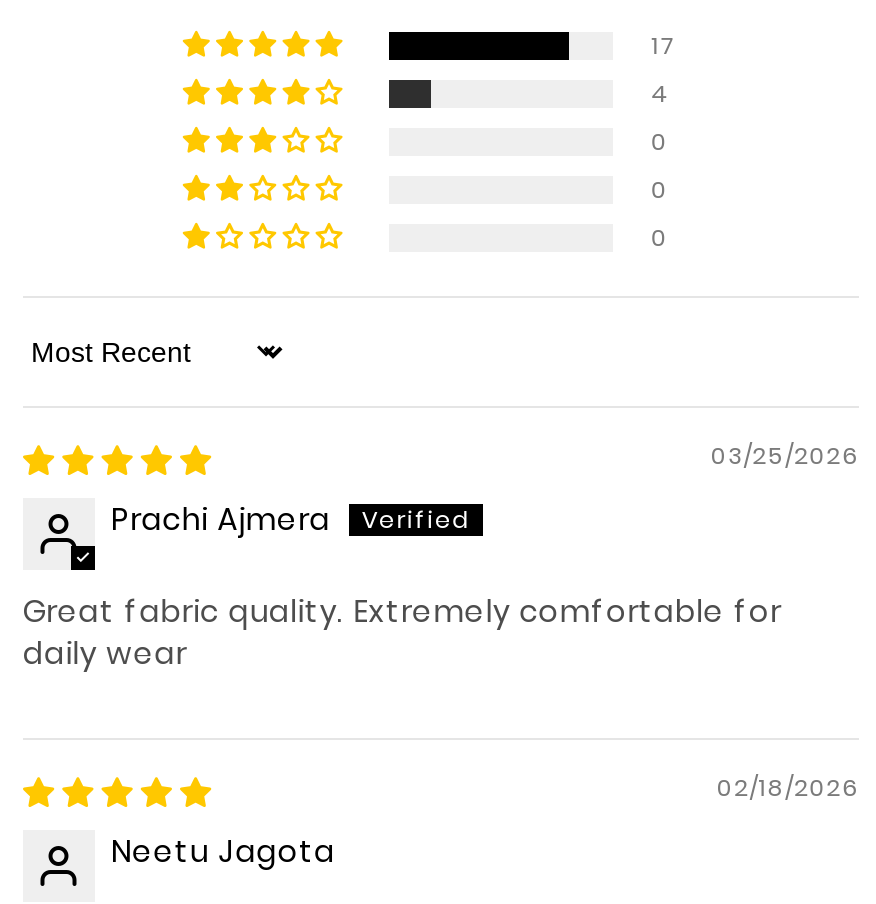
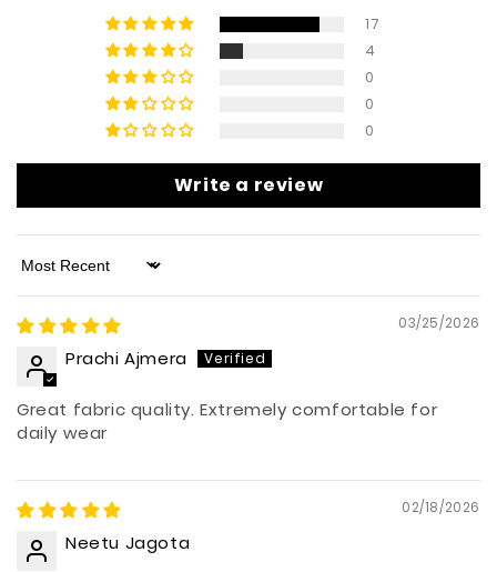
+ Write a review
